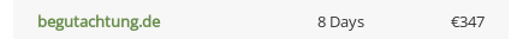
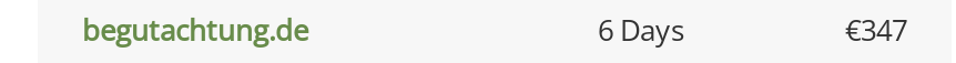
- 8 Days
+ 6 Days
